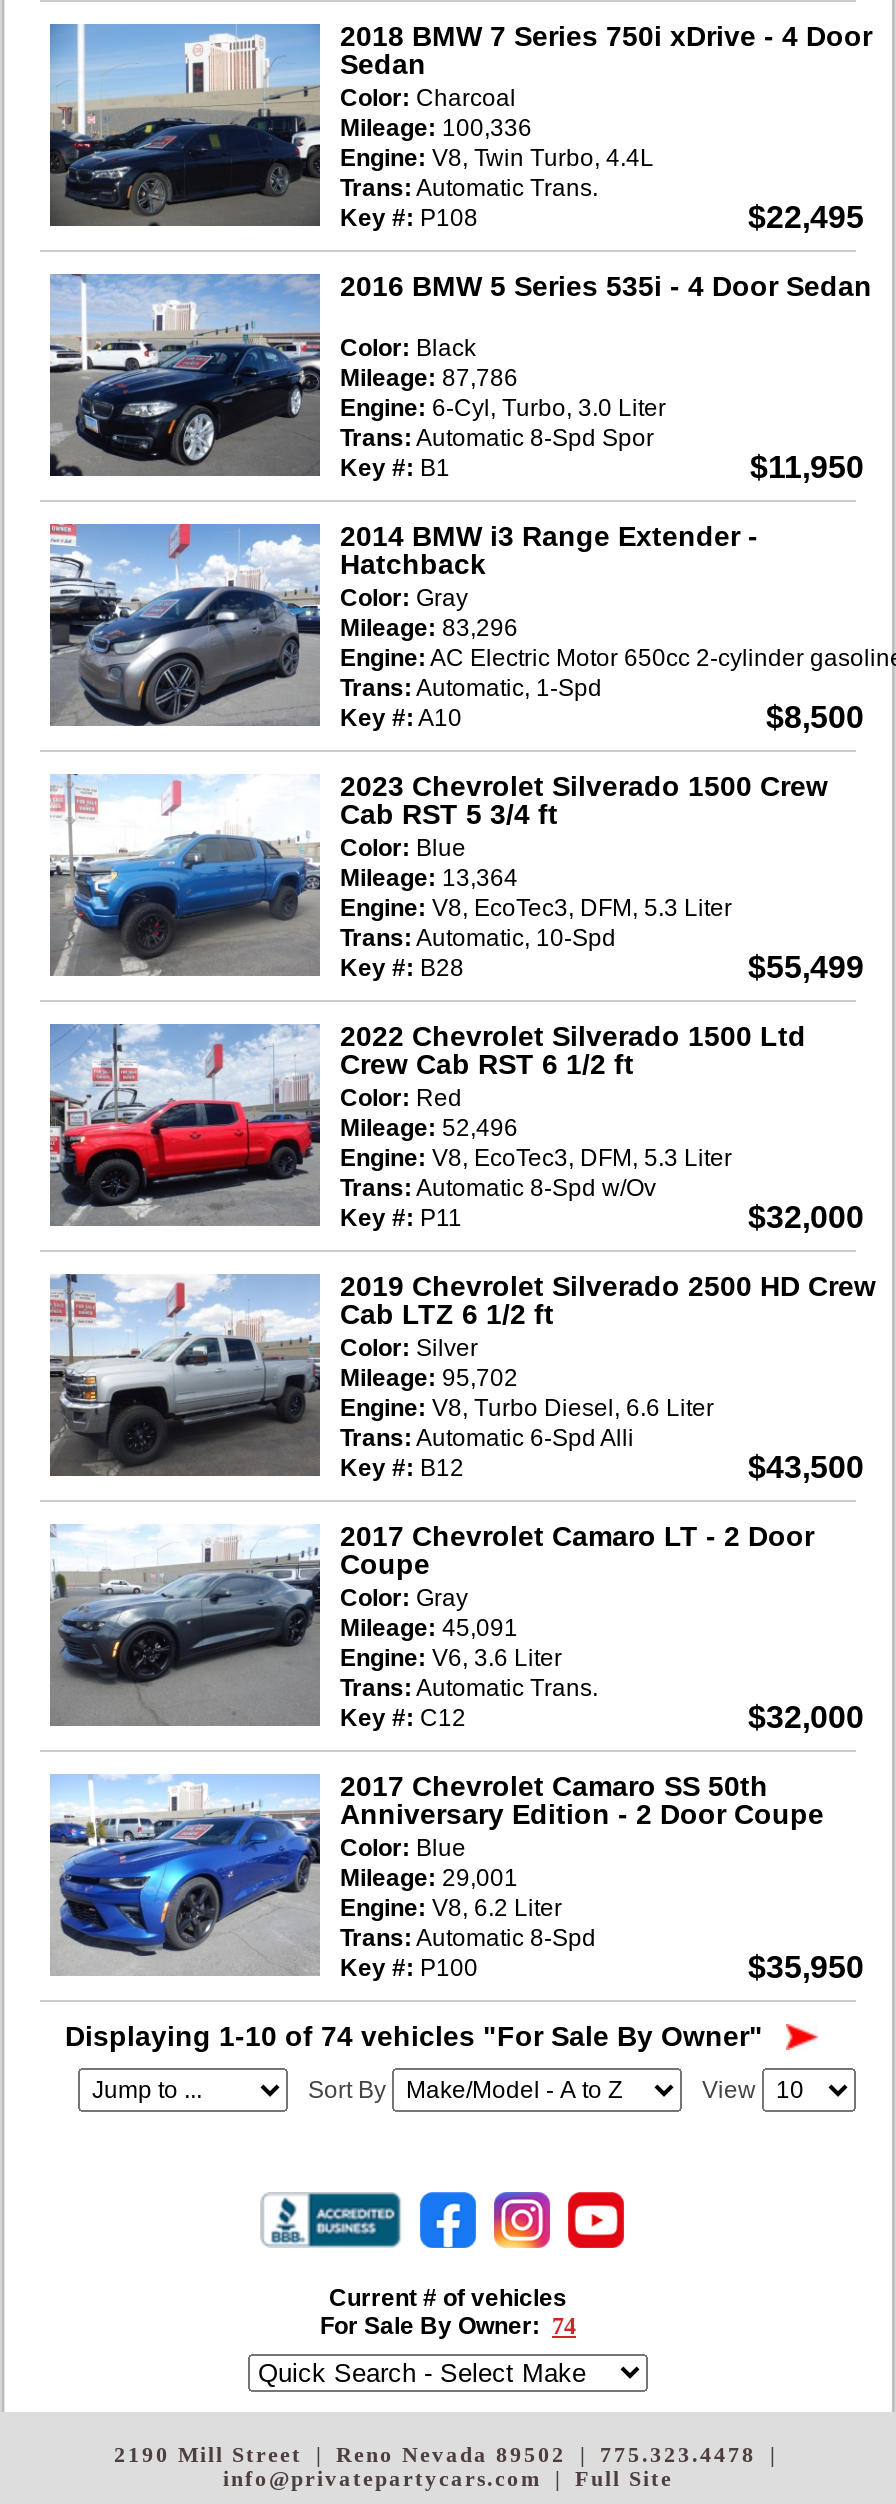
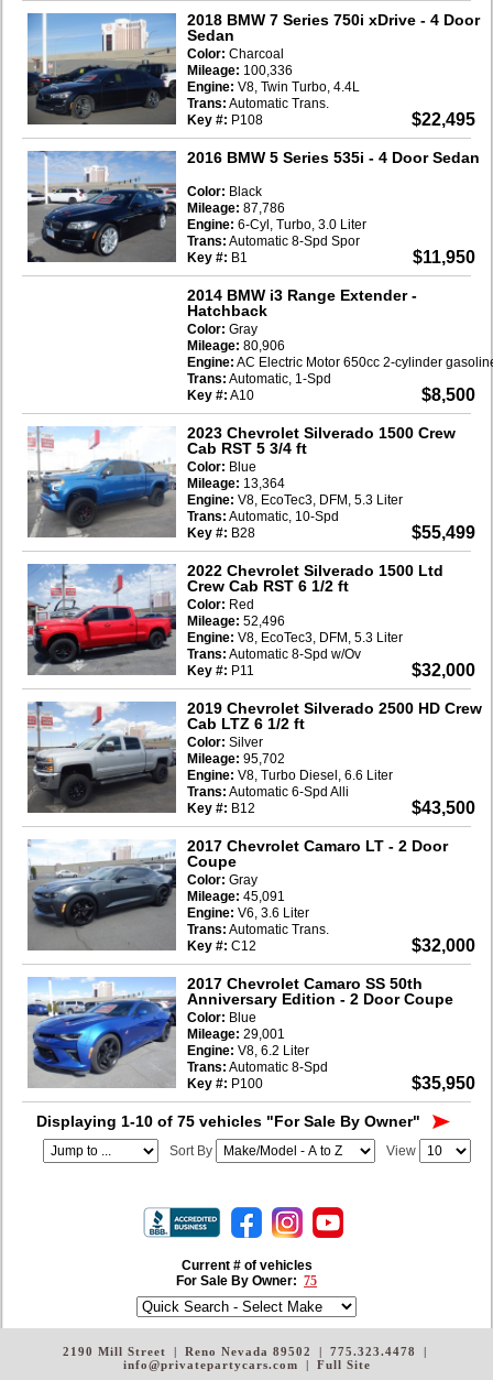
- [image]

- Mileage: 83,296
+ Mileage: 80,906

- Displaying 1-10 of 74 vehicles "For Sale By Owner"
+ Displaying 1-10 of 75 vehicles "For Sale By Owner"

- For Sale By Owner: 74
+ For Sale By Owner: 75
